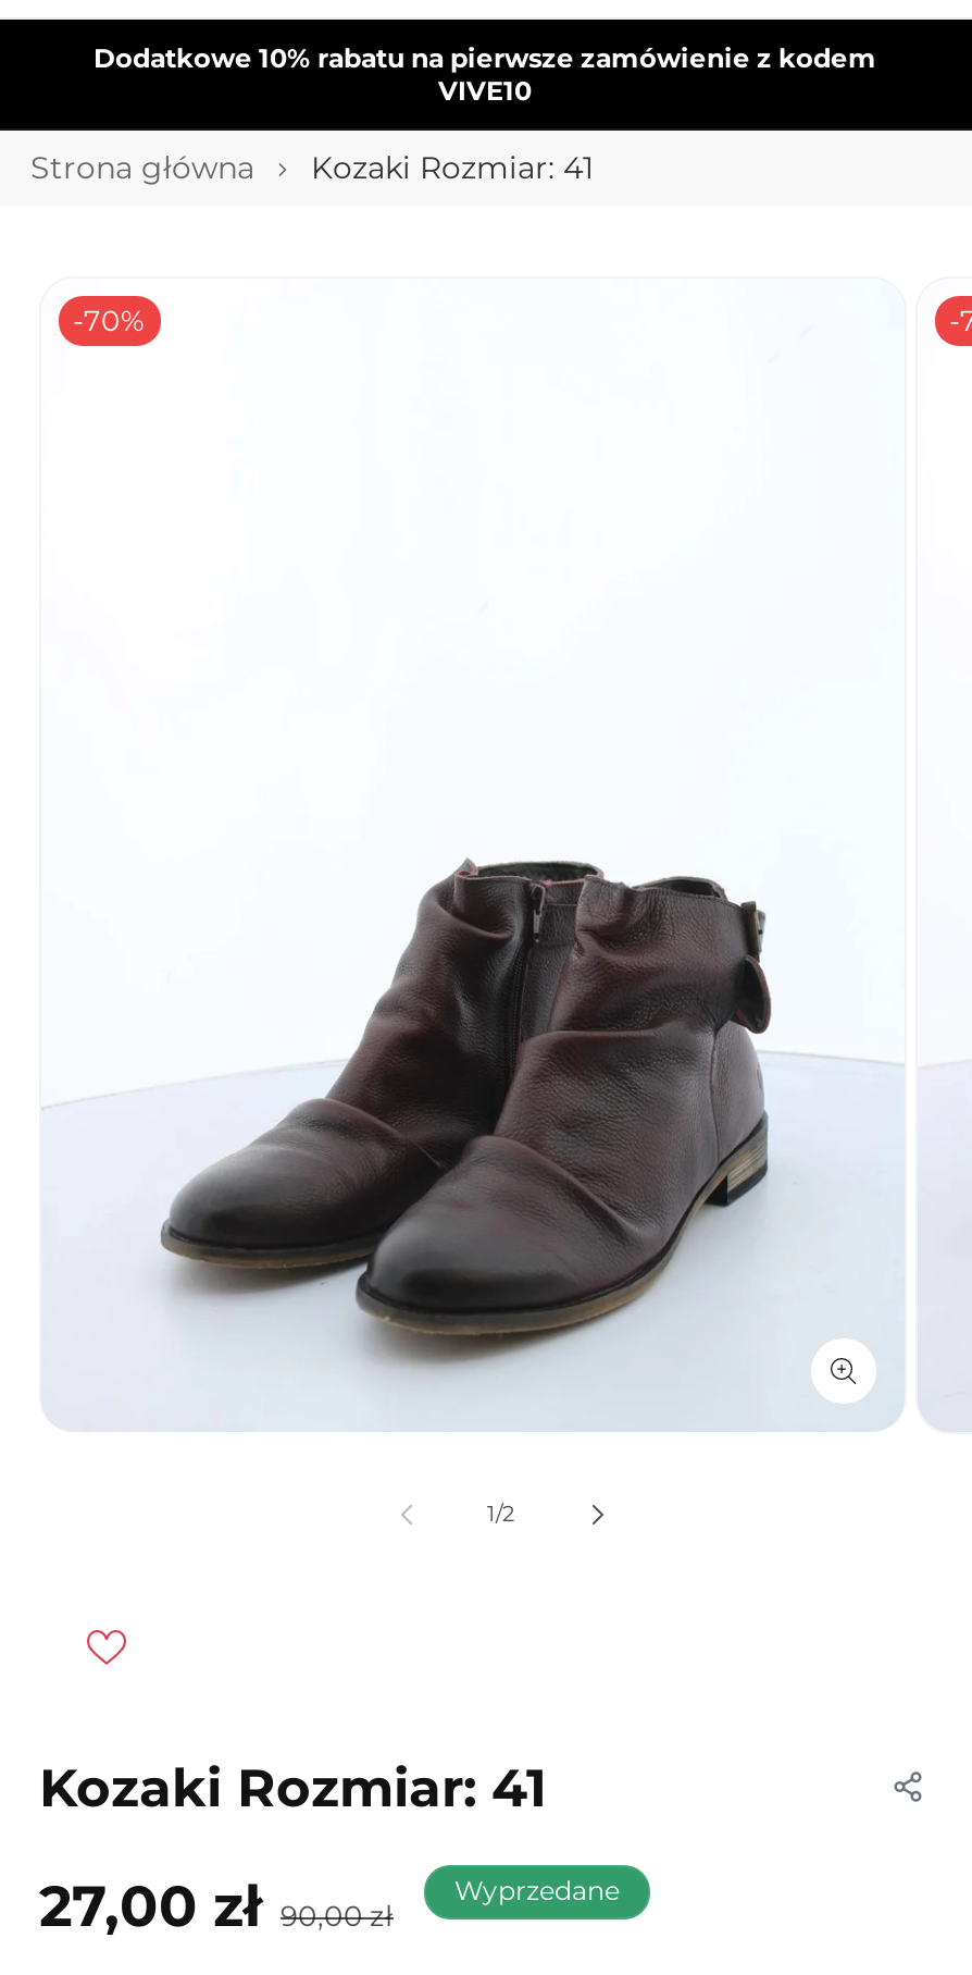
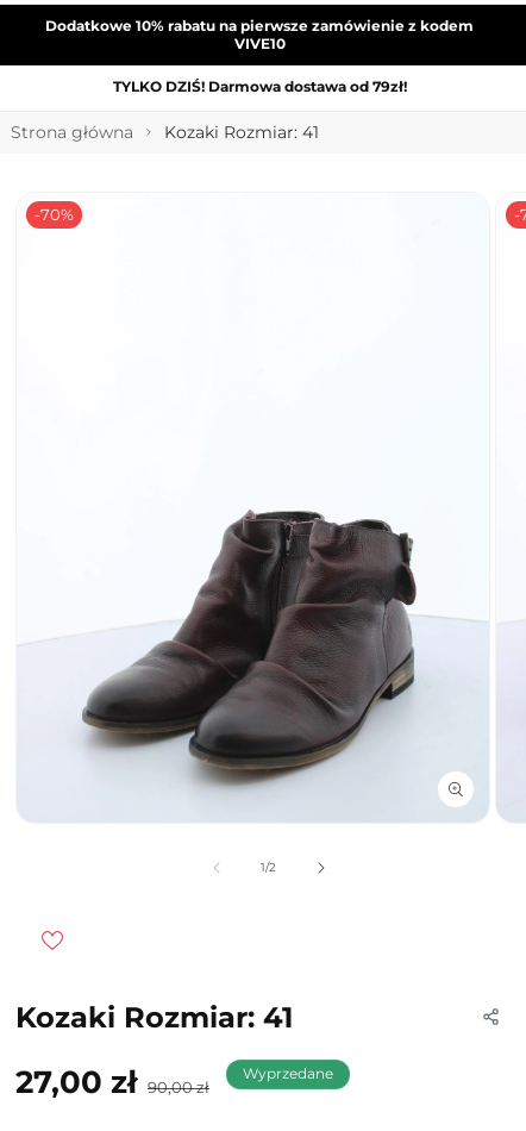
+ TYLKO DZIŚ! Darmowa dostawa od 79zł!
